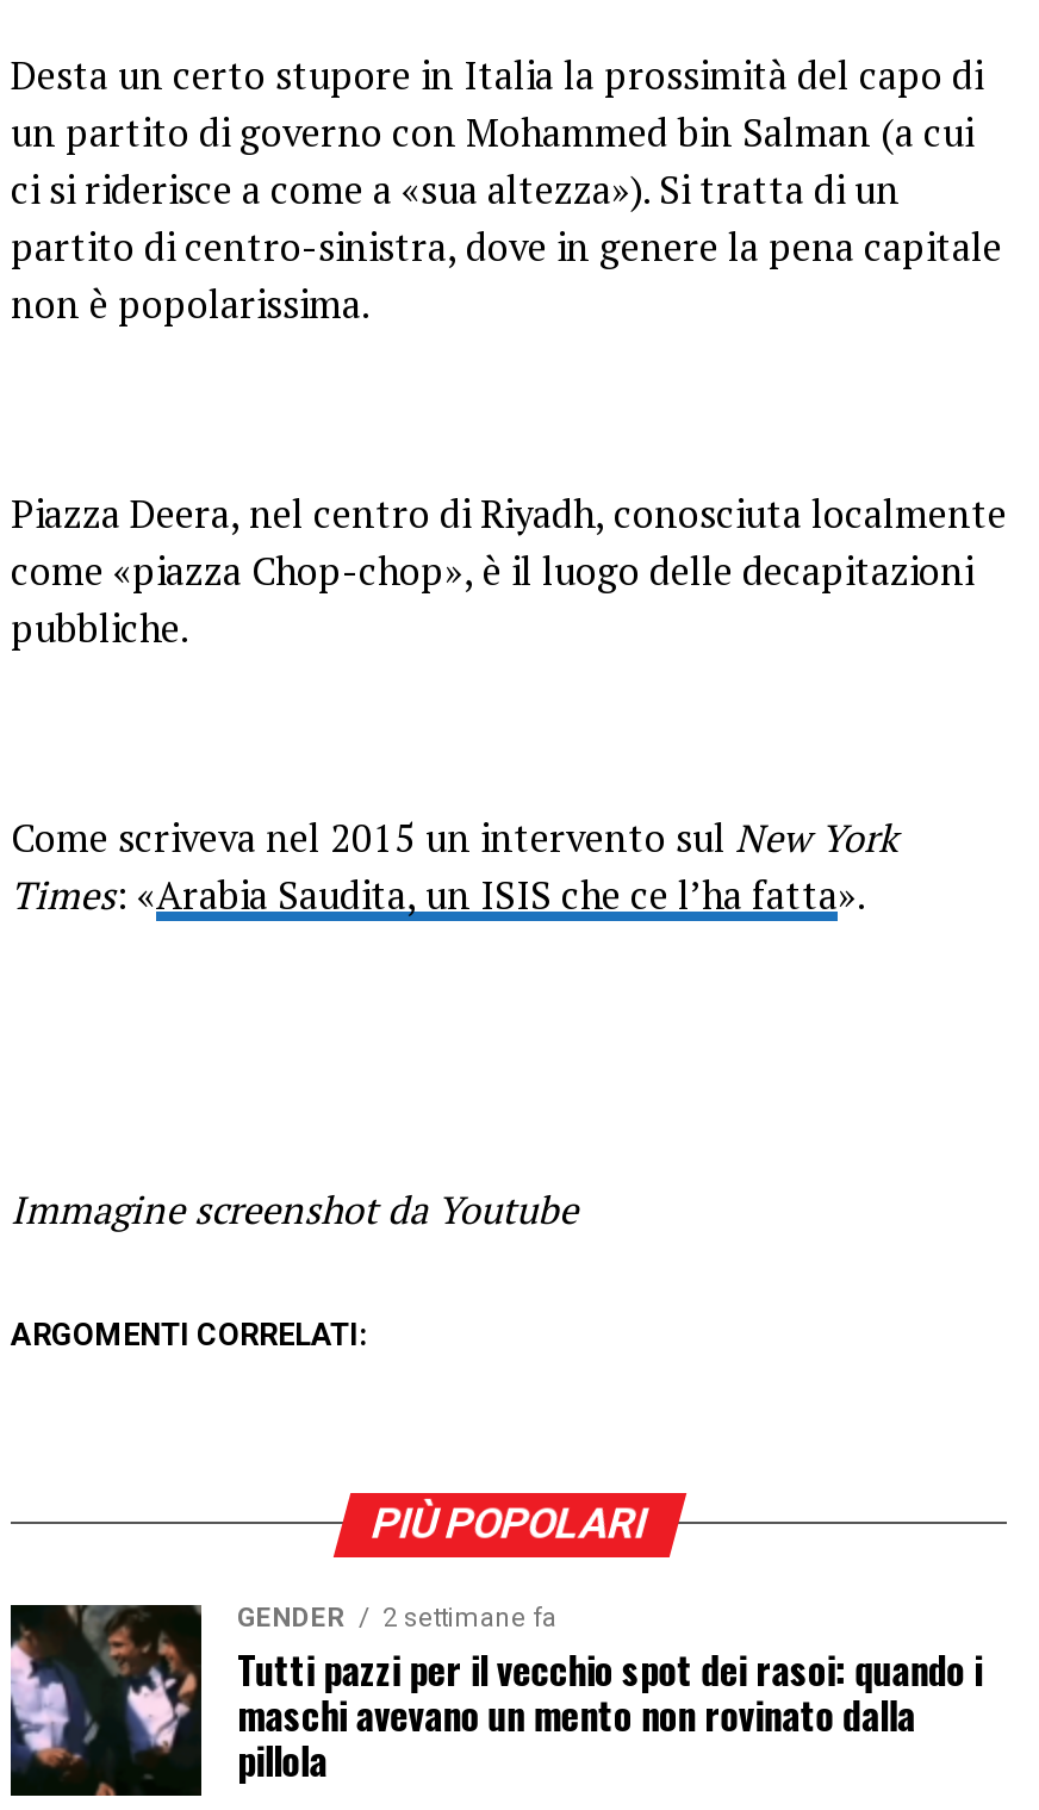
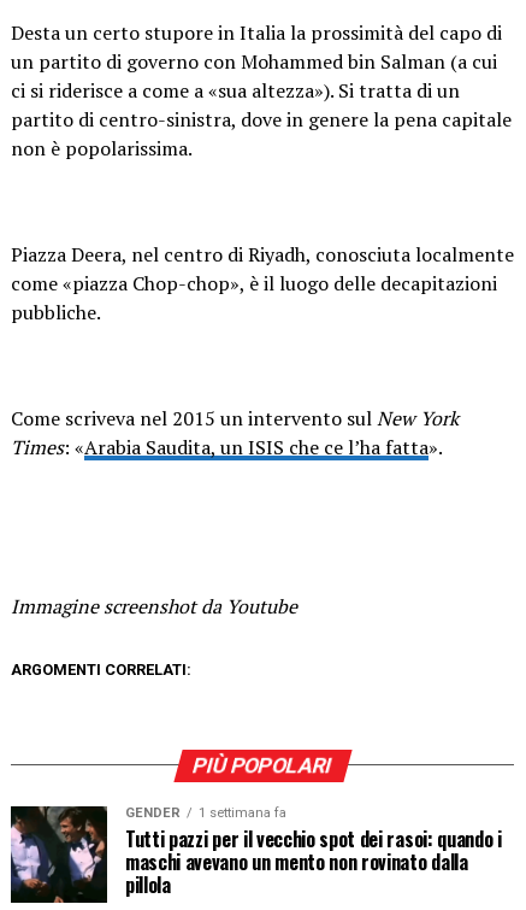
- GENDER 2 settimane fa
+ GENDER 1 settimana fa
